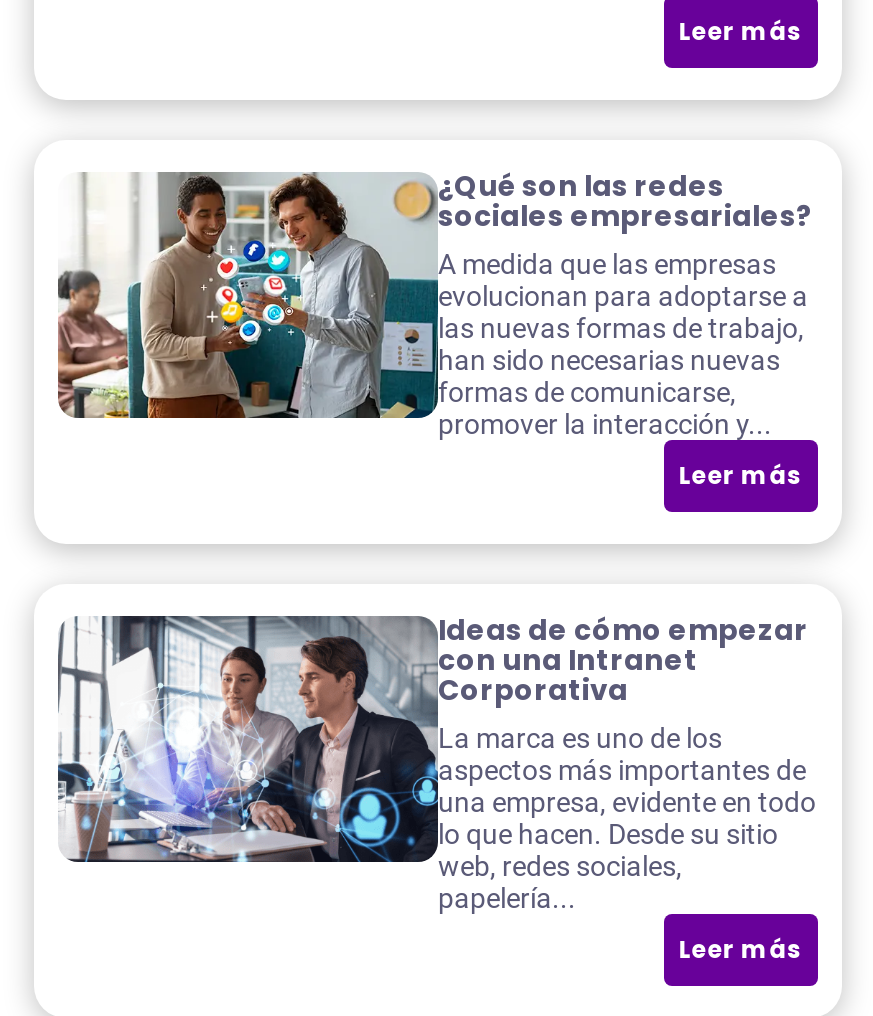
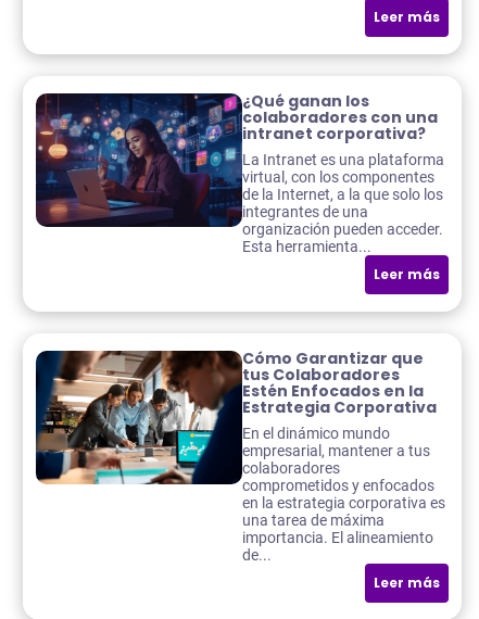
- [image]
- ¿Qué son las redes
- sociales empresariales?
- A medida que las empresas
- evolucionan para adoptarse a
- las nuevas formas de trabajo,
- han sido necesarias nuevas
- formas de comunicarse,
- promover la interacción y...
+ [image]
+ ¿Qué ganan los
+ colaboradores con una
+ intranet corporativa?
+ La Intranet es una plataforma
+ virtual, con los componentes
+ de la Internet, a la que solo los
+ integrantes de una
+ organización pueden acceder.
+ Esta herramienta...

- [image]
- Ideas de cómo empezar
- con una Intranet
- Corporativa
- La marca es uno de los
- aspectos más importantes de
- una empresa, evidente en todo
- lo que hacen. Desde su sitio
- web, redes sociales,
- papelería...
+ [image]
+ Cómo Garantizar que
+ tus Colaboradores
+ Estén Enfocados en la
+ Estrategia Corporativa
+ En el dinámico mundo
+ empresarial, mantener a tus
+ colaboradores
+ comprometidos y enfocados
+ en la estrategia corporativa es
+ una tarea de máxima
+ importancia. El alineamiento
+ de...
